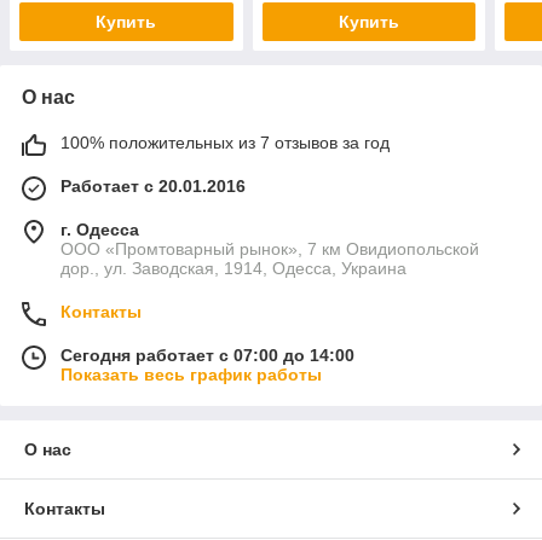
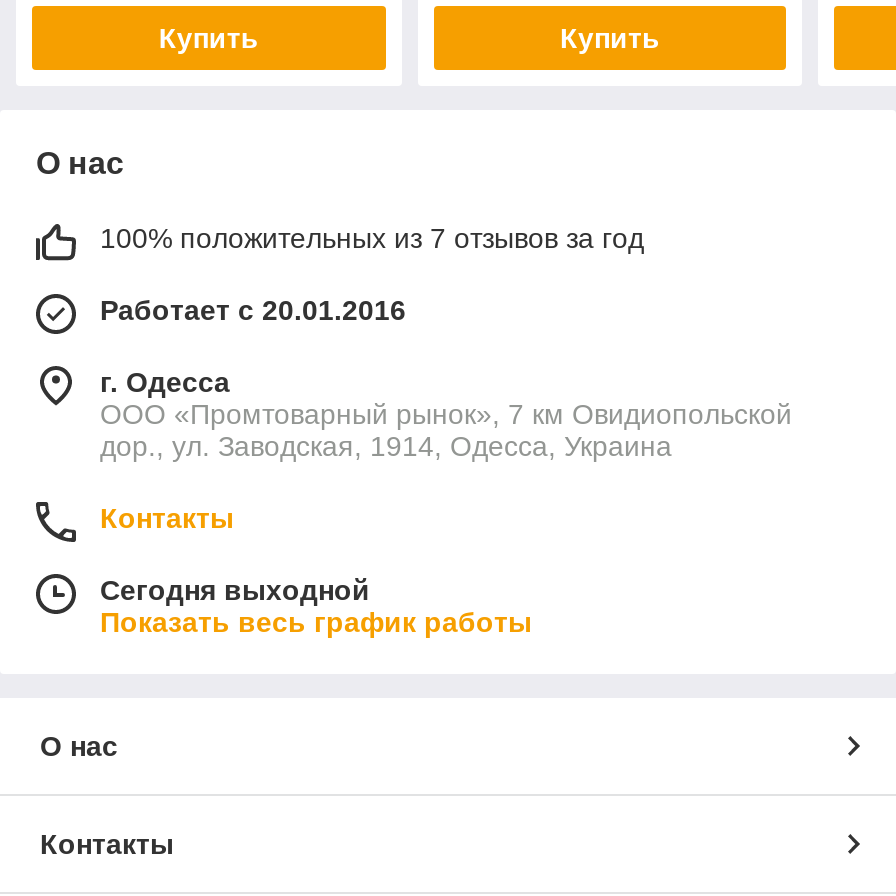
- Сегодня работает с 07:00 до 14:00
+ Сегодня выходной
